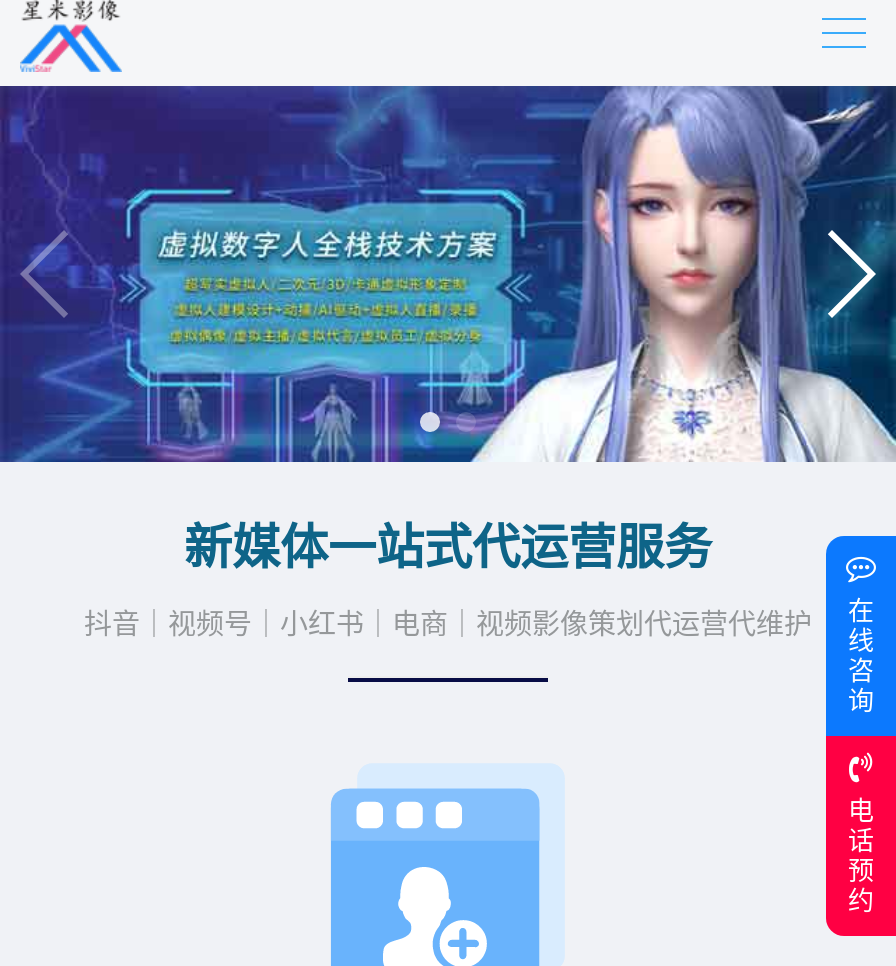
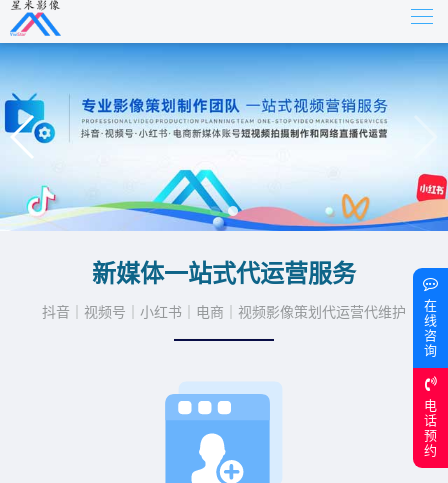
- [image]
+ [image]
